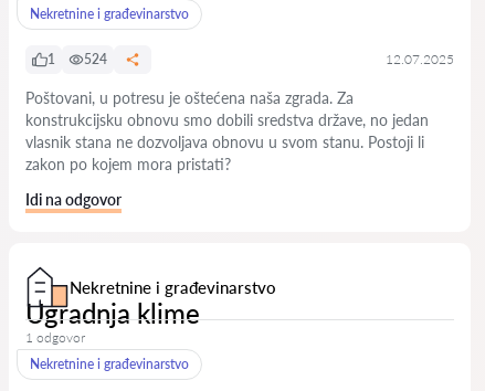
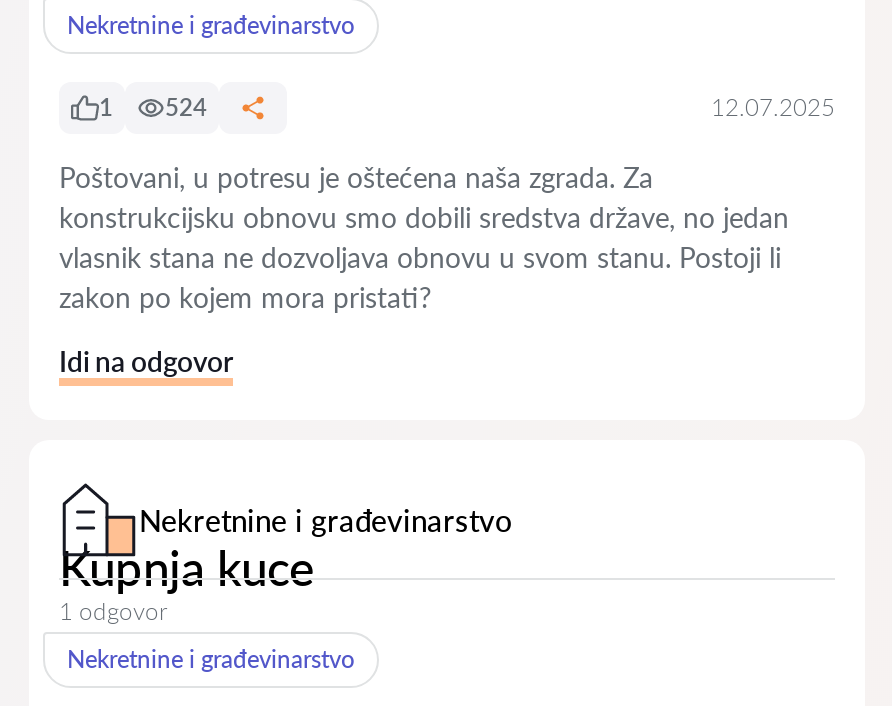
- Ugradnja klime
+ Kupnja kuce
